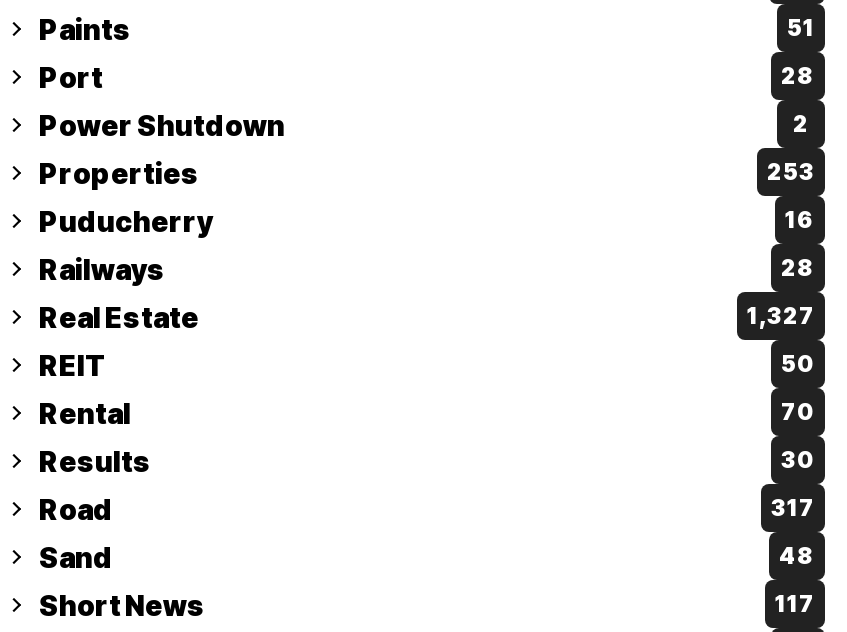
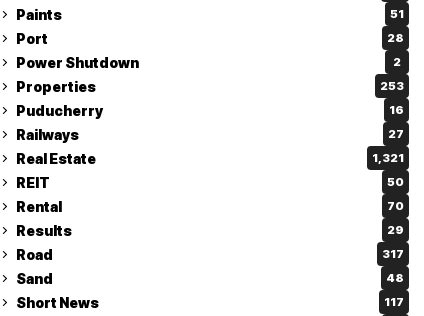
- 28
+ 27

- 1,327
+ 1,321

- 30
+ 29
